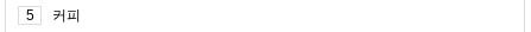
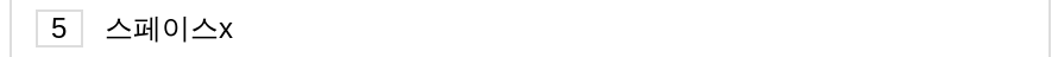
- 커피
+ 스페이스x
